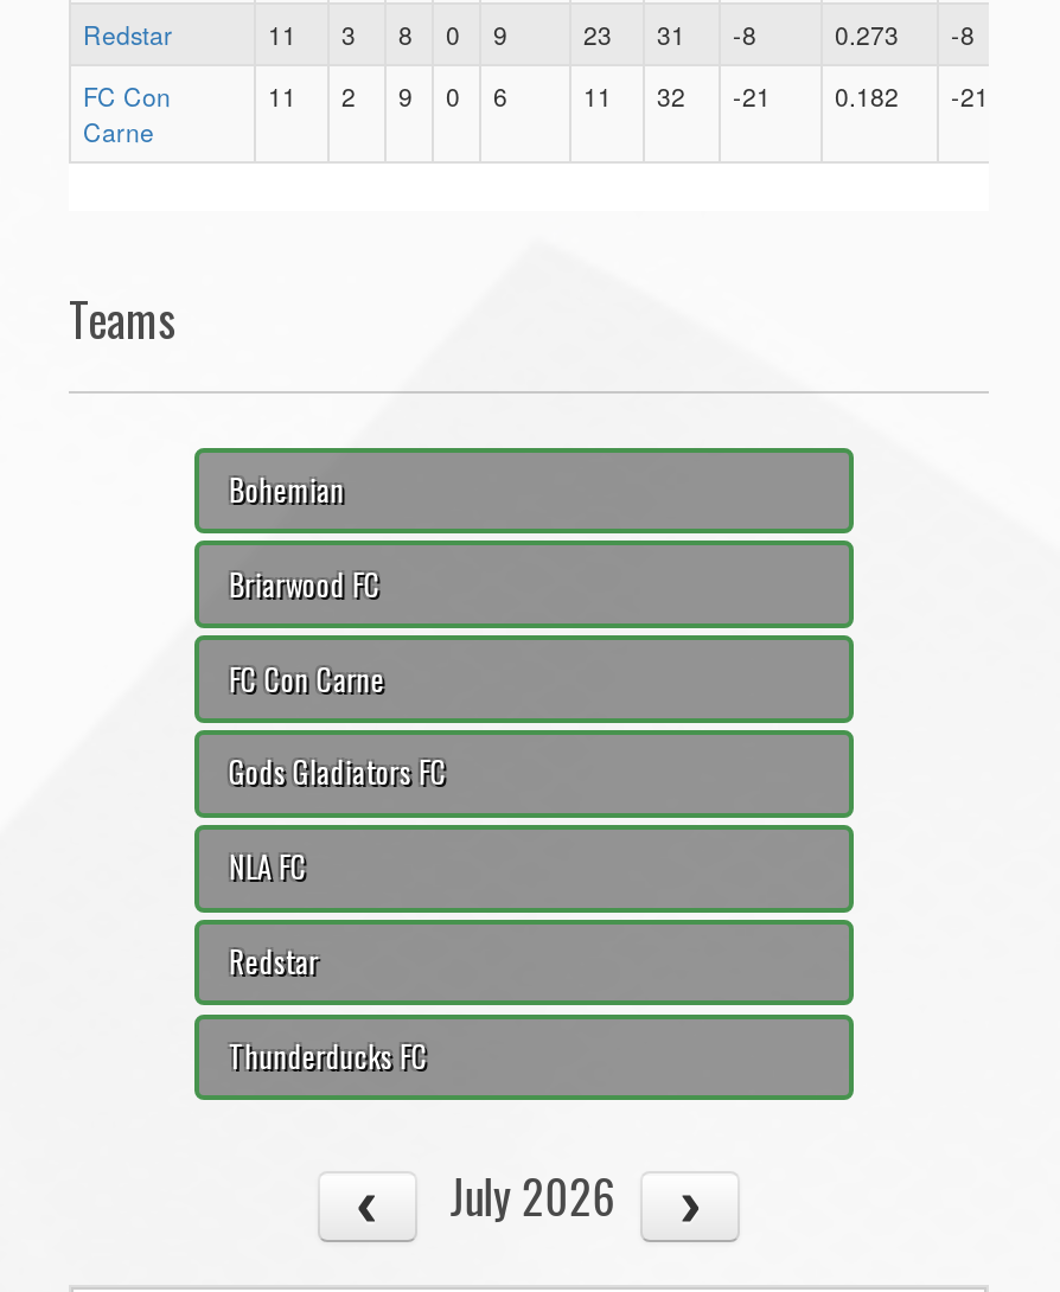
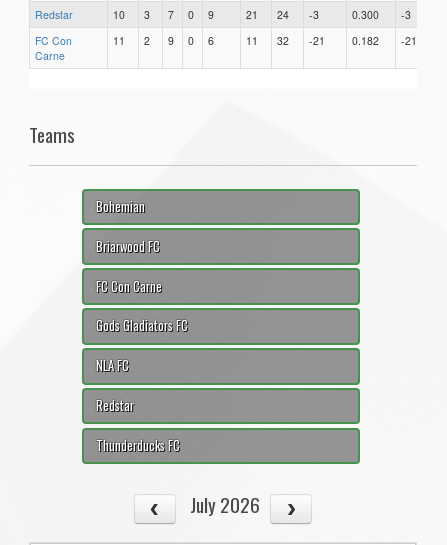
- 11
+ 10

- 8
+ 7

- 23
+ 21

- 31
+ 24

- -8
+ -3

- 0.273
+ 0.300

- -8
+ -3
